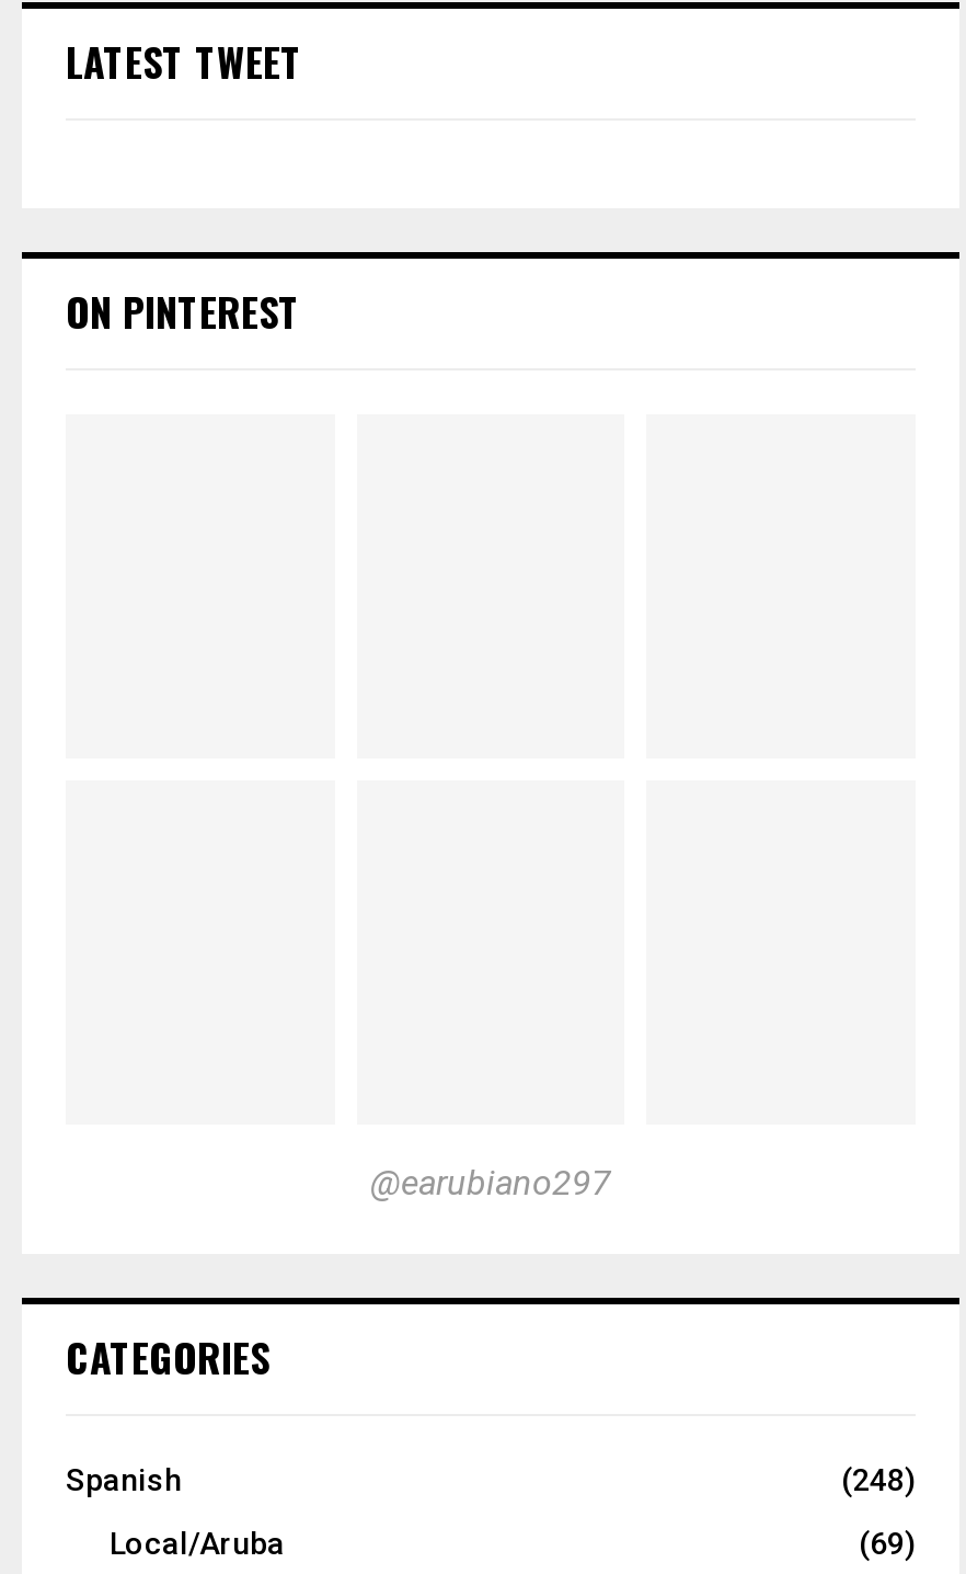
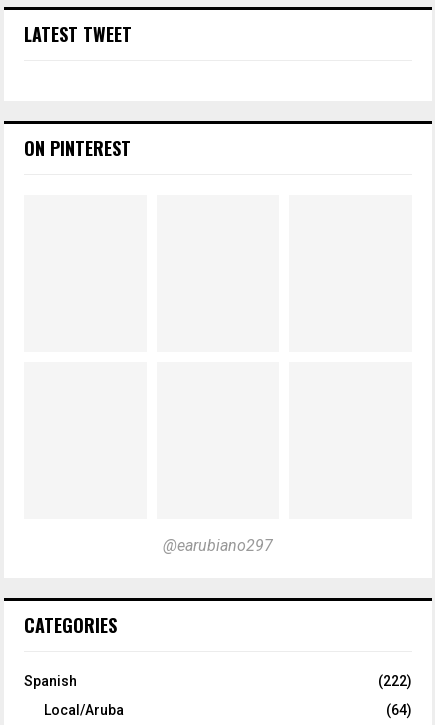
- (248)
+ (222)

- (69)
+ (64)
